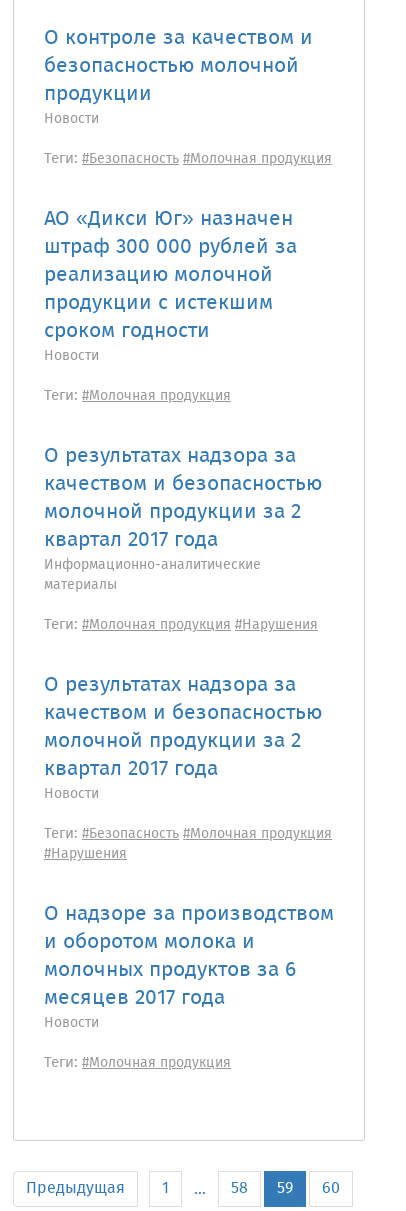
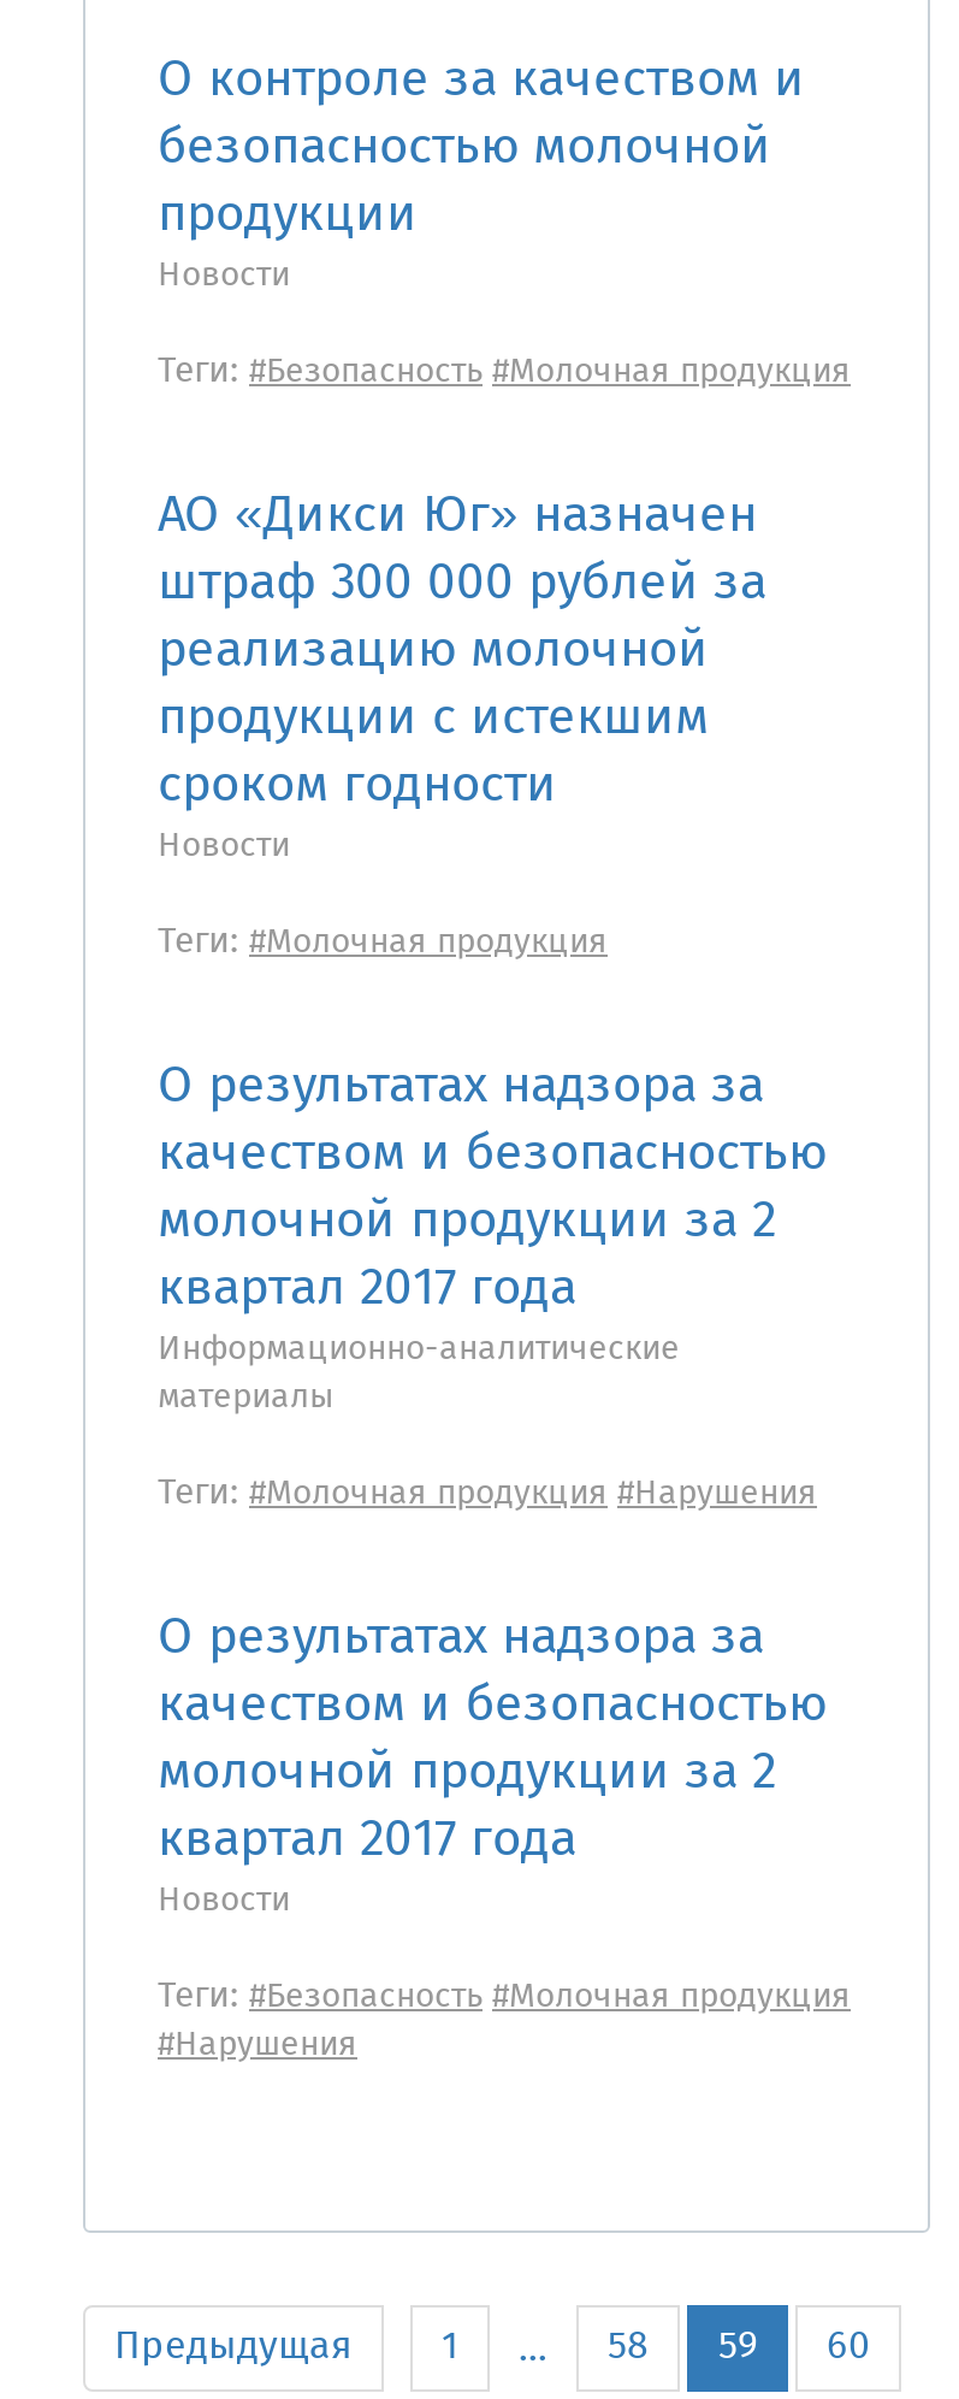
- О надзоре за производством
- и оборотом молока и
- молочных продуктов за 6
- месяцев 2017 года
- Новости
- Теги: #Молочная продукция
